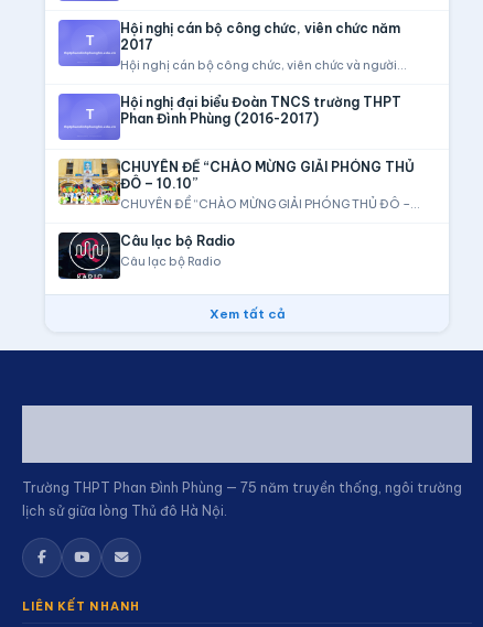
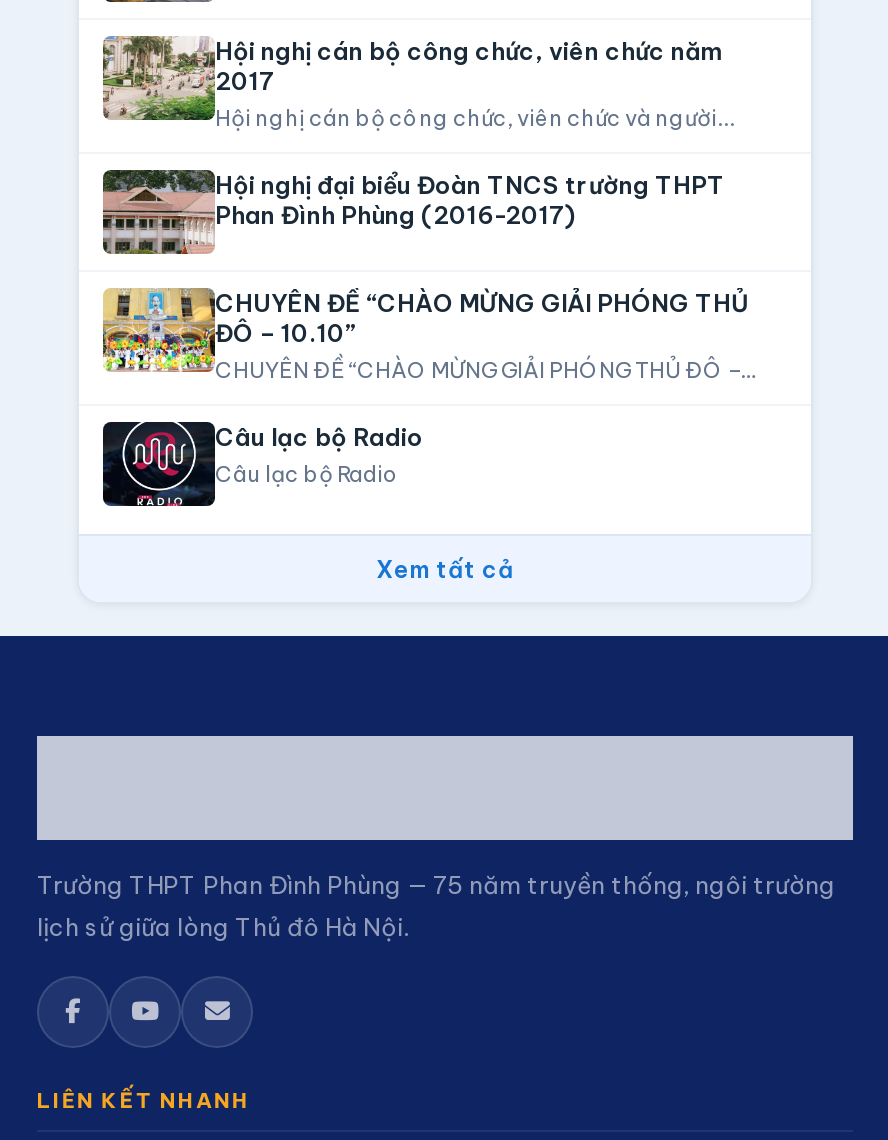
- [image]
+ [image]

- [image]
+ [image]
